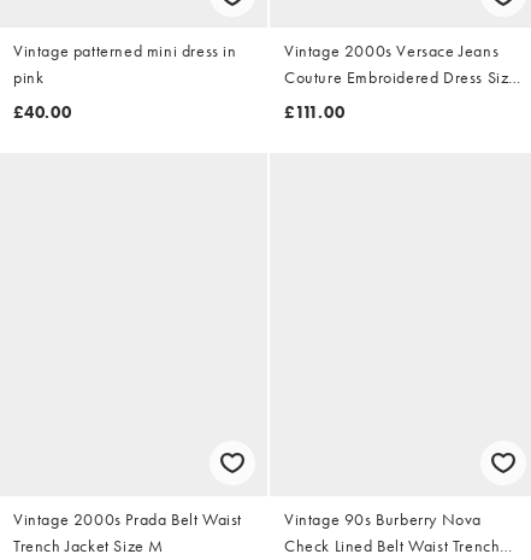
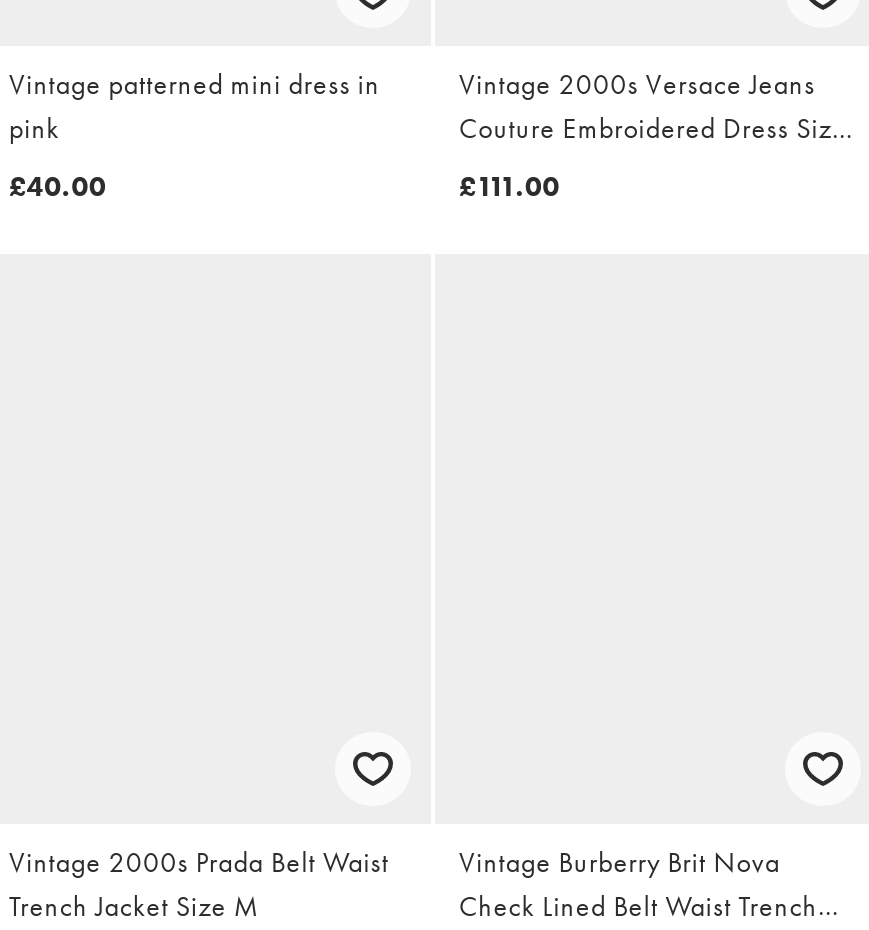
- Vintage 90s Burberry Nova
+ Vintage Burberry Brit Nova
